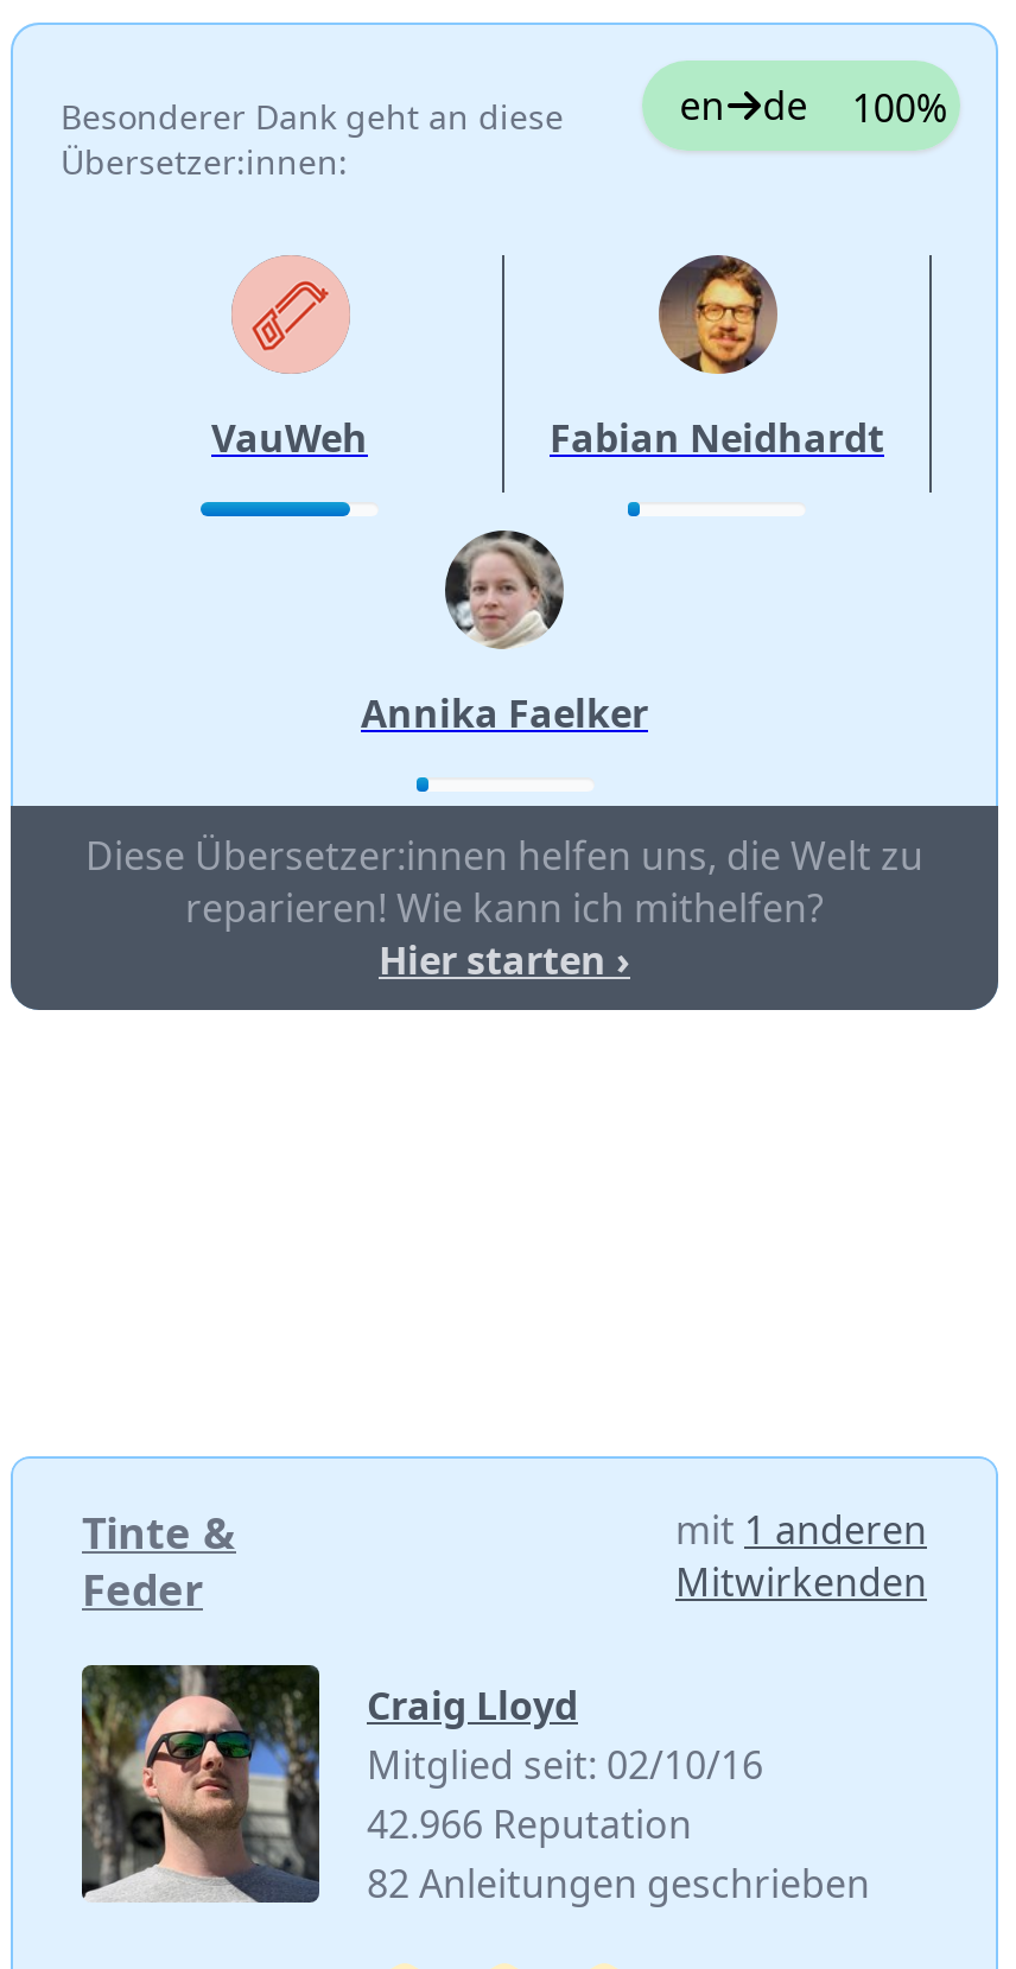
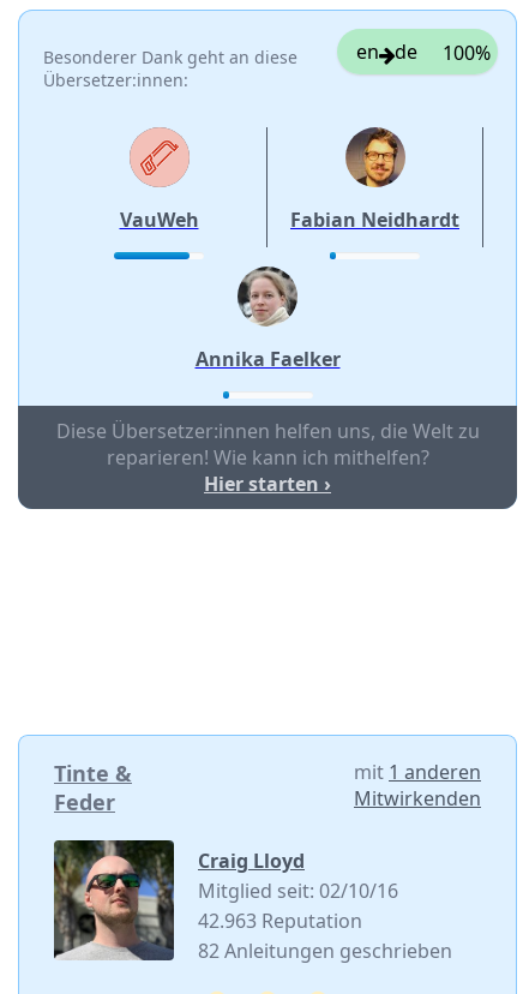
- 42.966 Reputation
+ 42.963 Reputation
